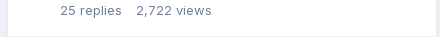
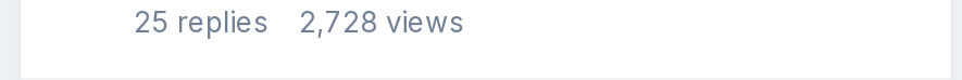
- 25 replies 2,722 views
+ 25 replies 2,728 views
